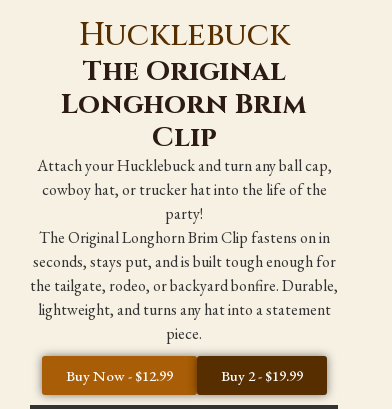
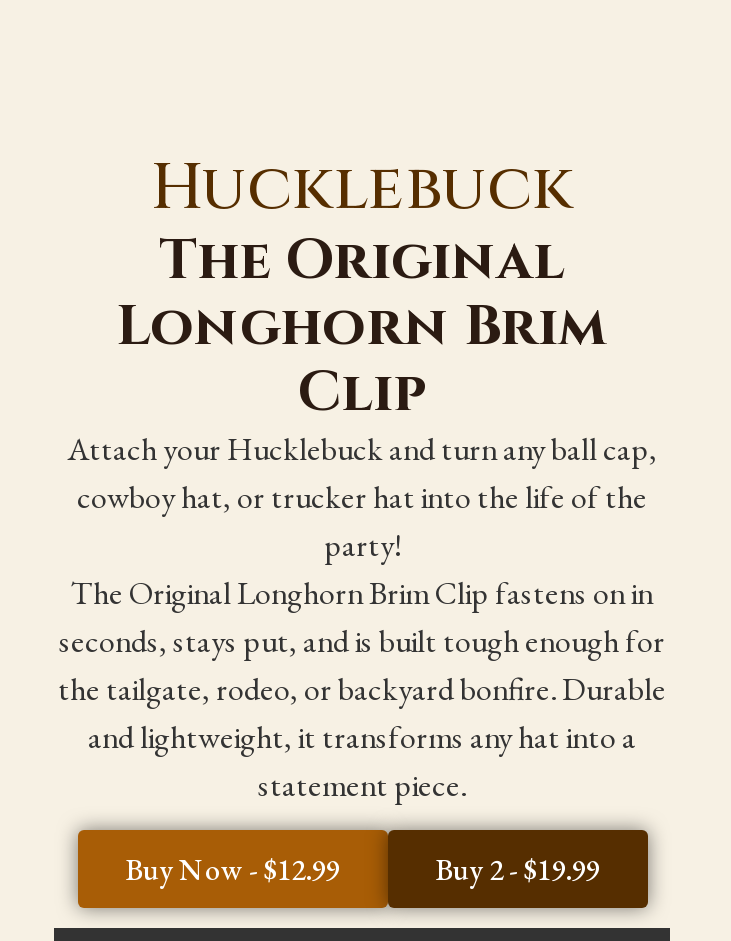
- the tailgate, rodeo, or backyard bonfire. Durable,
- lightweight, and turns any hat into a statement
- piece.
+ the tailgate, rodeo, or backyard bonfire. Durable
+ and lightweight, it transforms any hat into a
+ statement piece.
